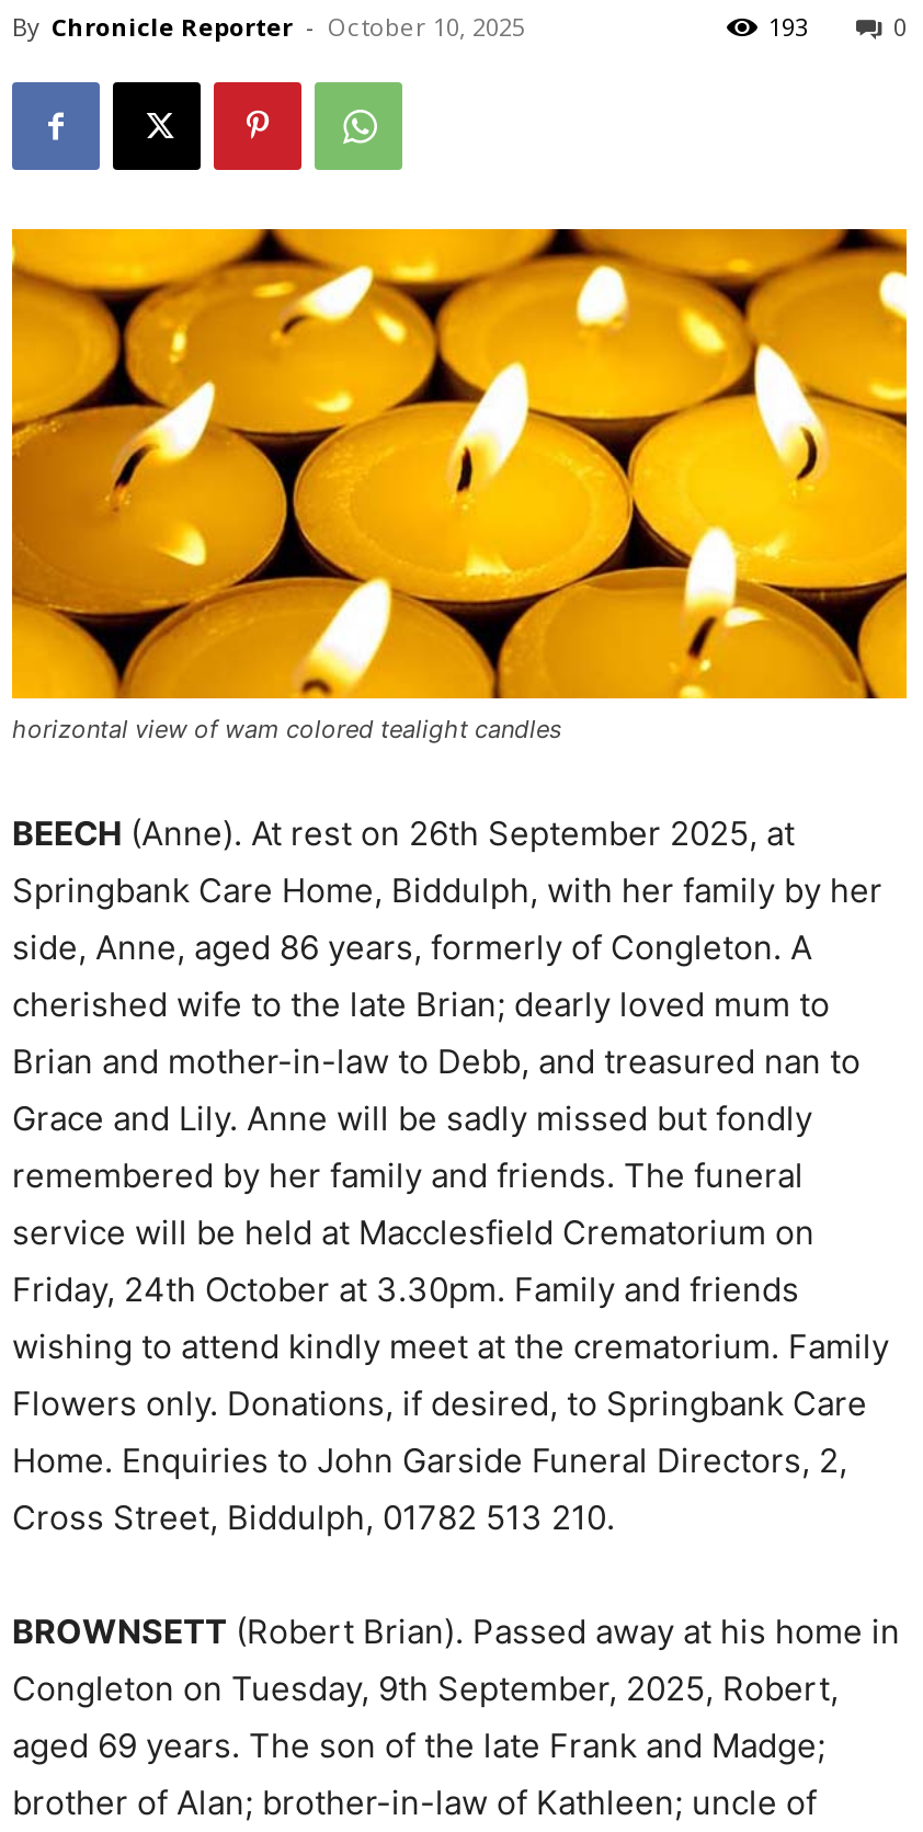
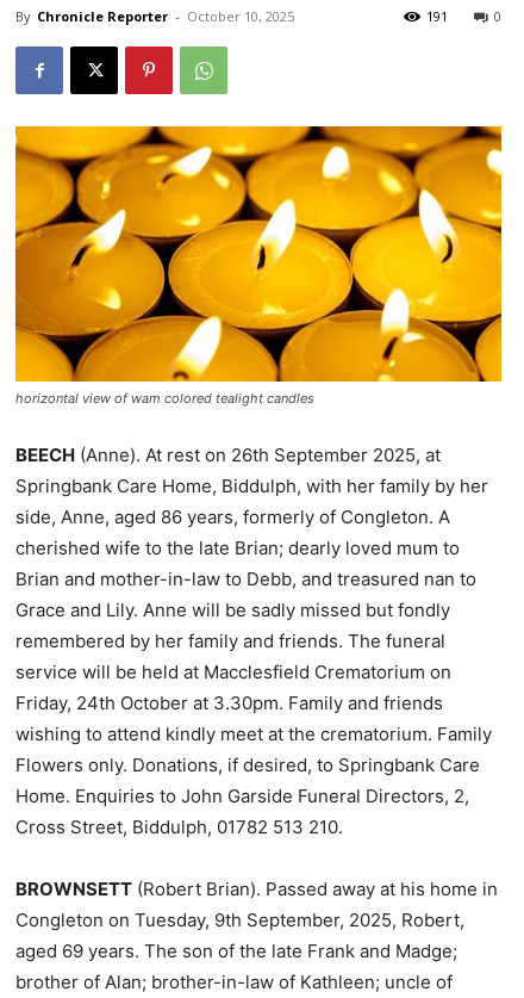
- 193
+ 191
